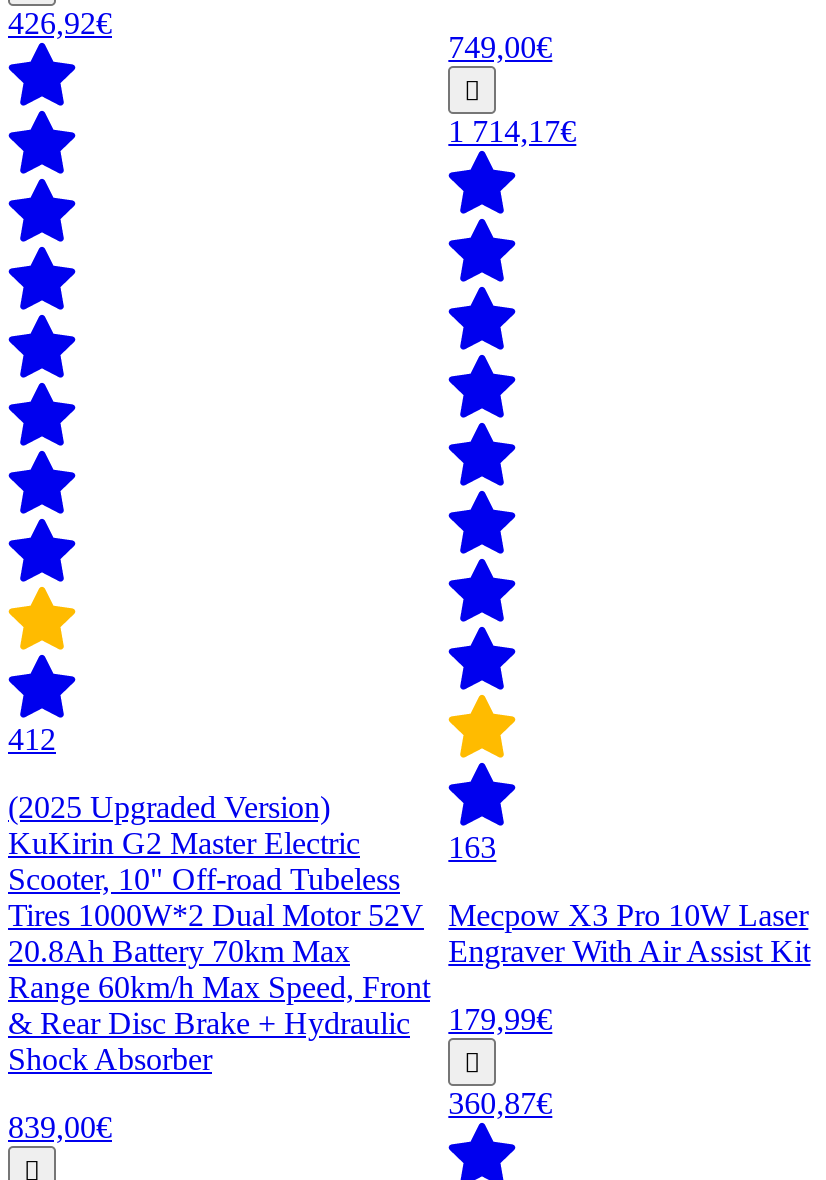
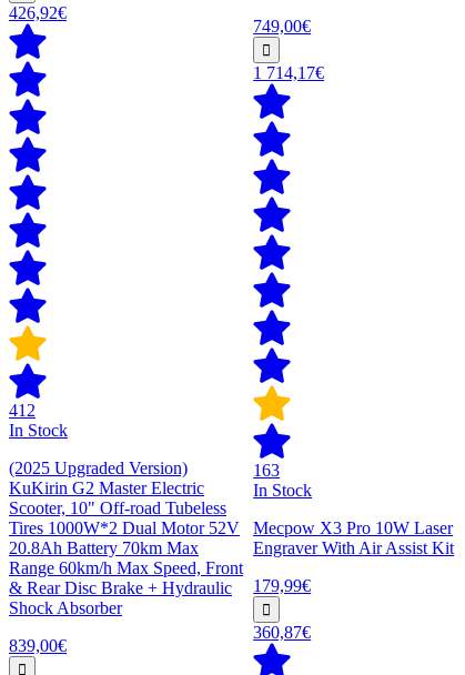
+ In Stock

+ In Stock
